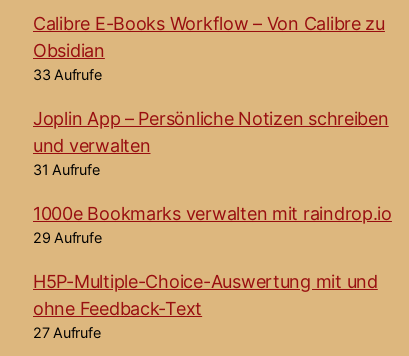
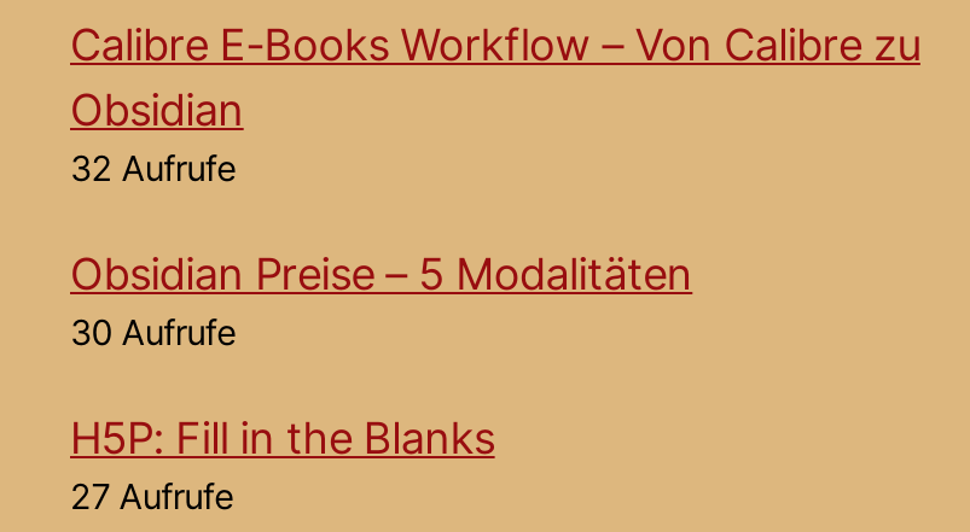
- 33 Aufrufe
- Joplin App – Persönliche Notizen schreiben
- und verwalten
- 31 Aufrufe
- 1000e Bookmarks verwalten mit raindrop.io
- 29 Aufrufe
- H5P-Multiple-Choice-Auswertung mit und
- ohne Feedback-Text
+ 32 Aufrufe
+ Obsidian Preise – 5 Modalitäten
+ 30 Aufrufe
+ H5P: Fill in the Blanks
